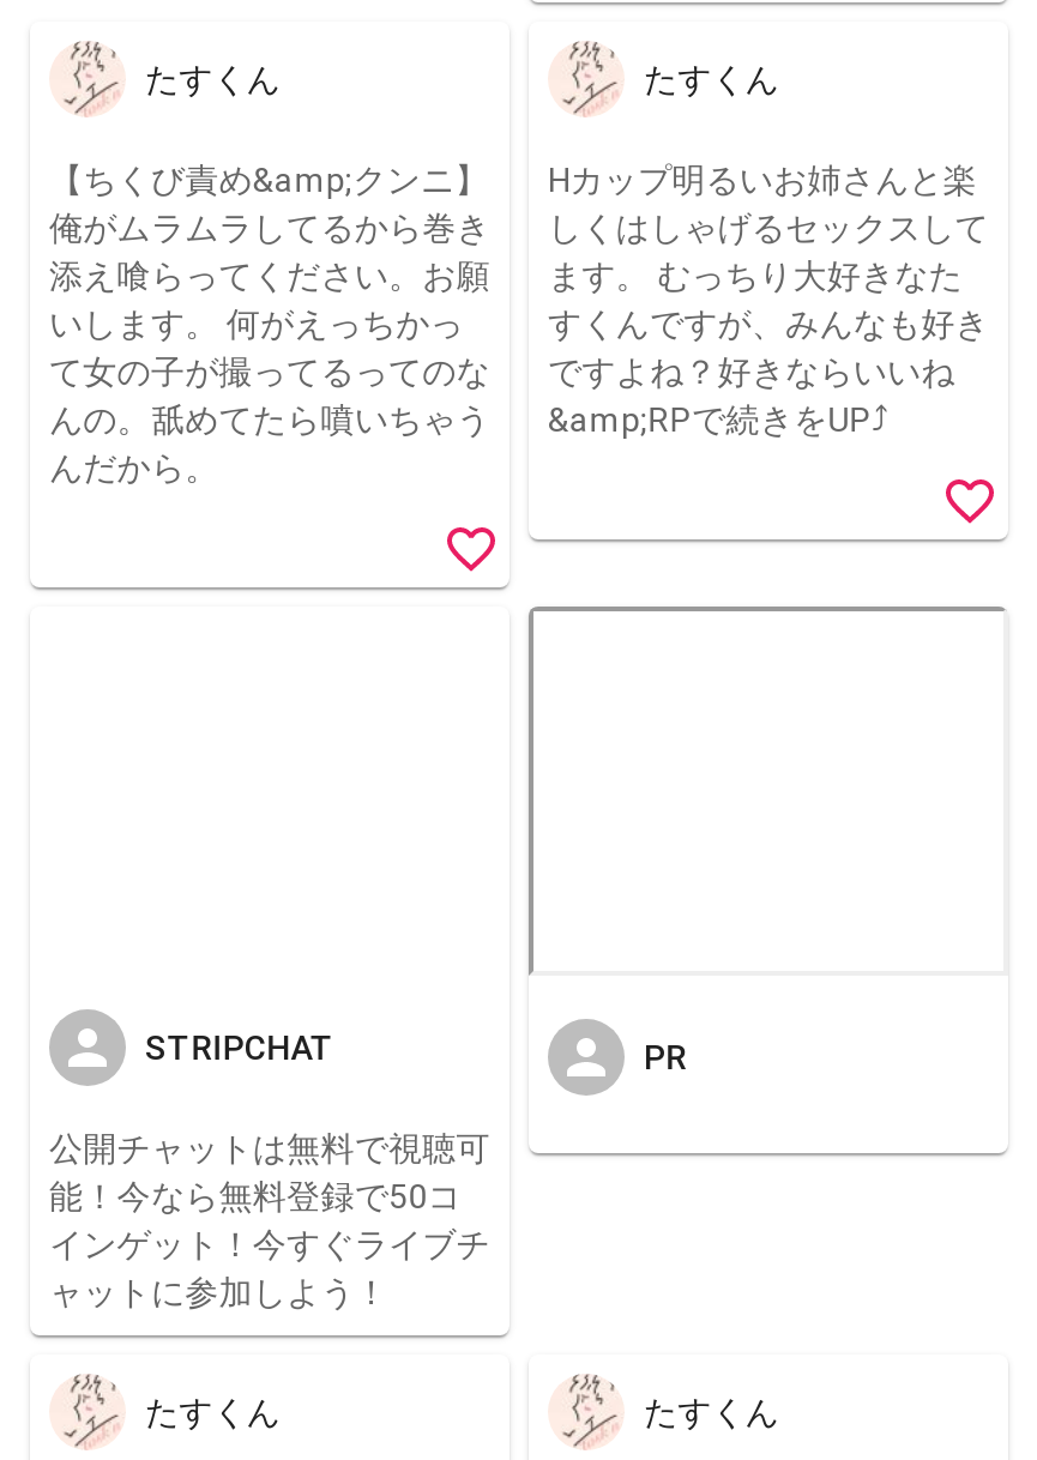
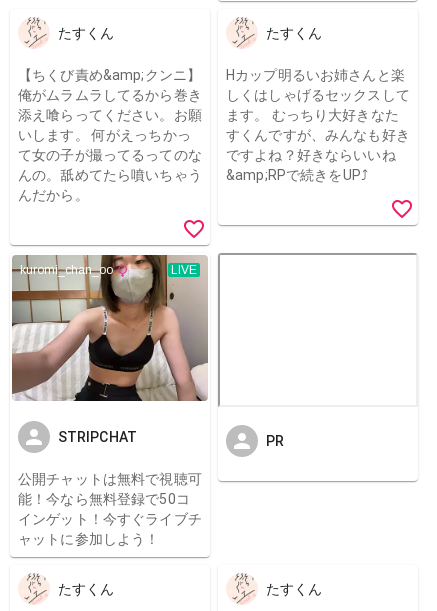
+ [image]
